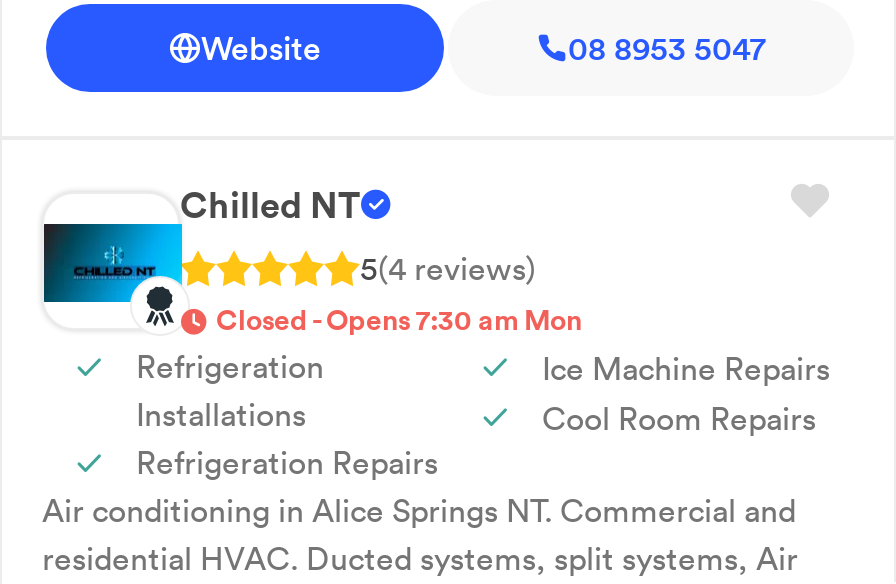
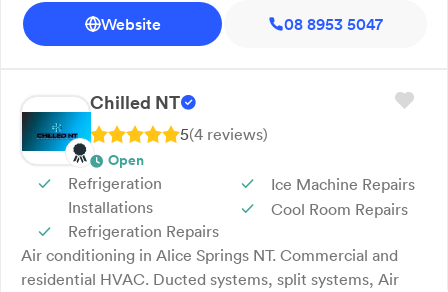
- Closed - Opens 7:30 am Mon
+ Open
